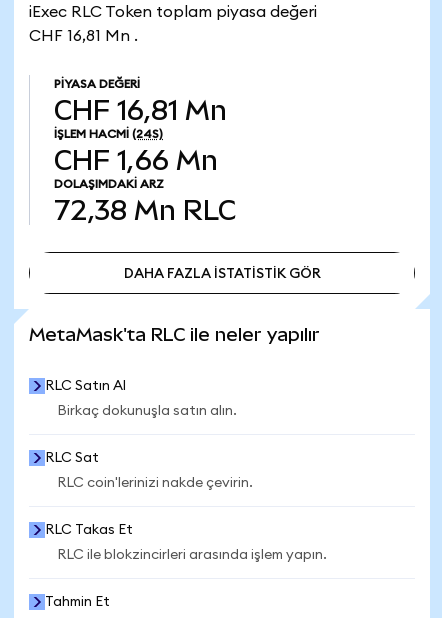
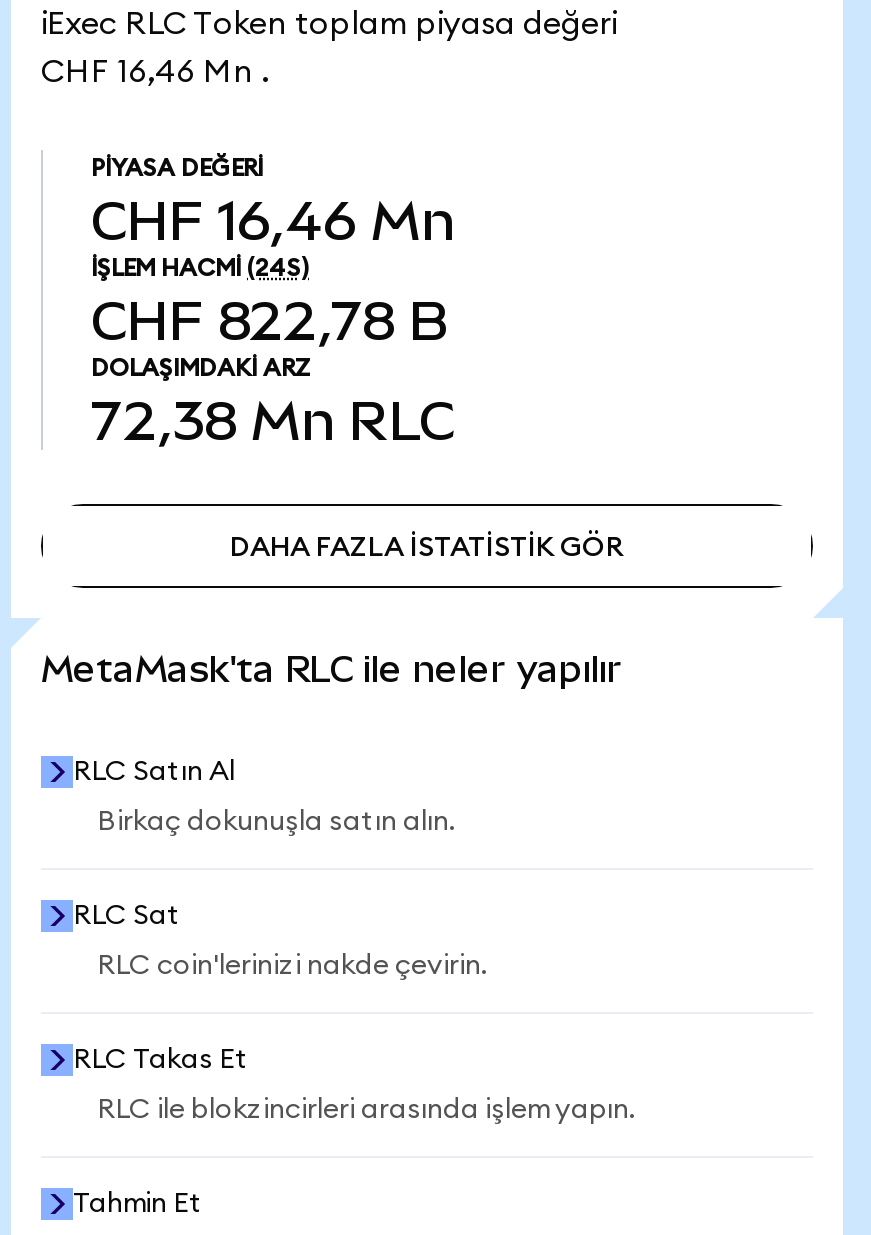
- CHF 16,81 Mn .
+ CHF 16,46 Mn .

- CHF 16,81 Mn
+ CHF 16,46 Mn

- CHF 1,66 Mn
+ CHF 822,78 B
